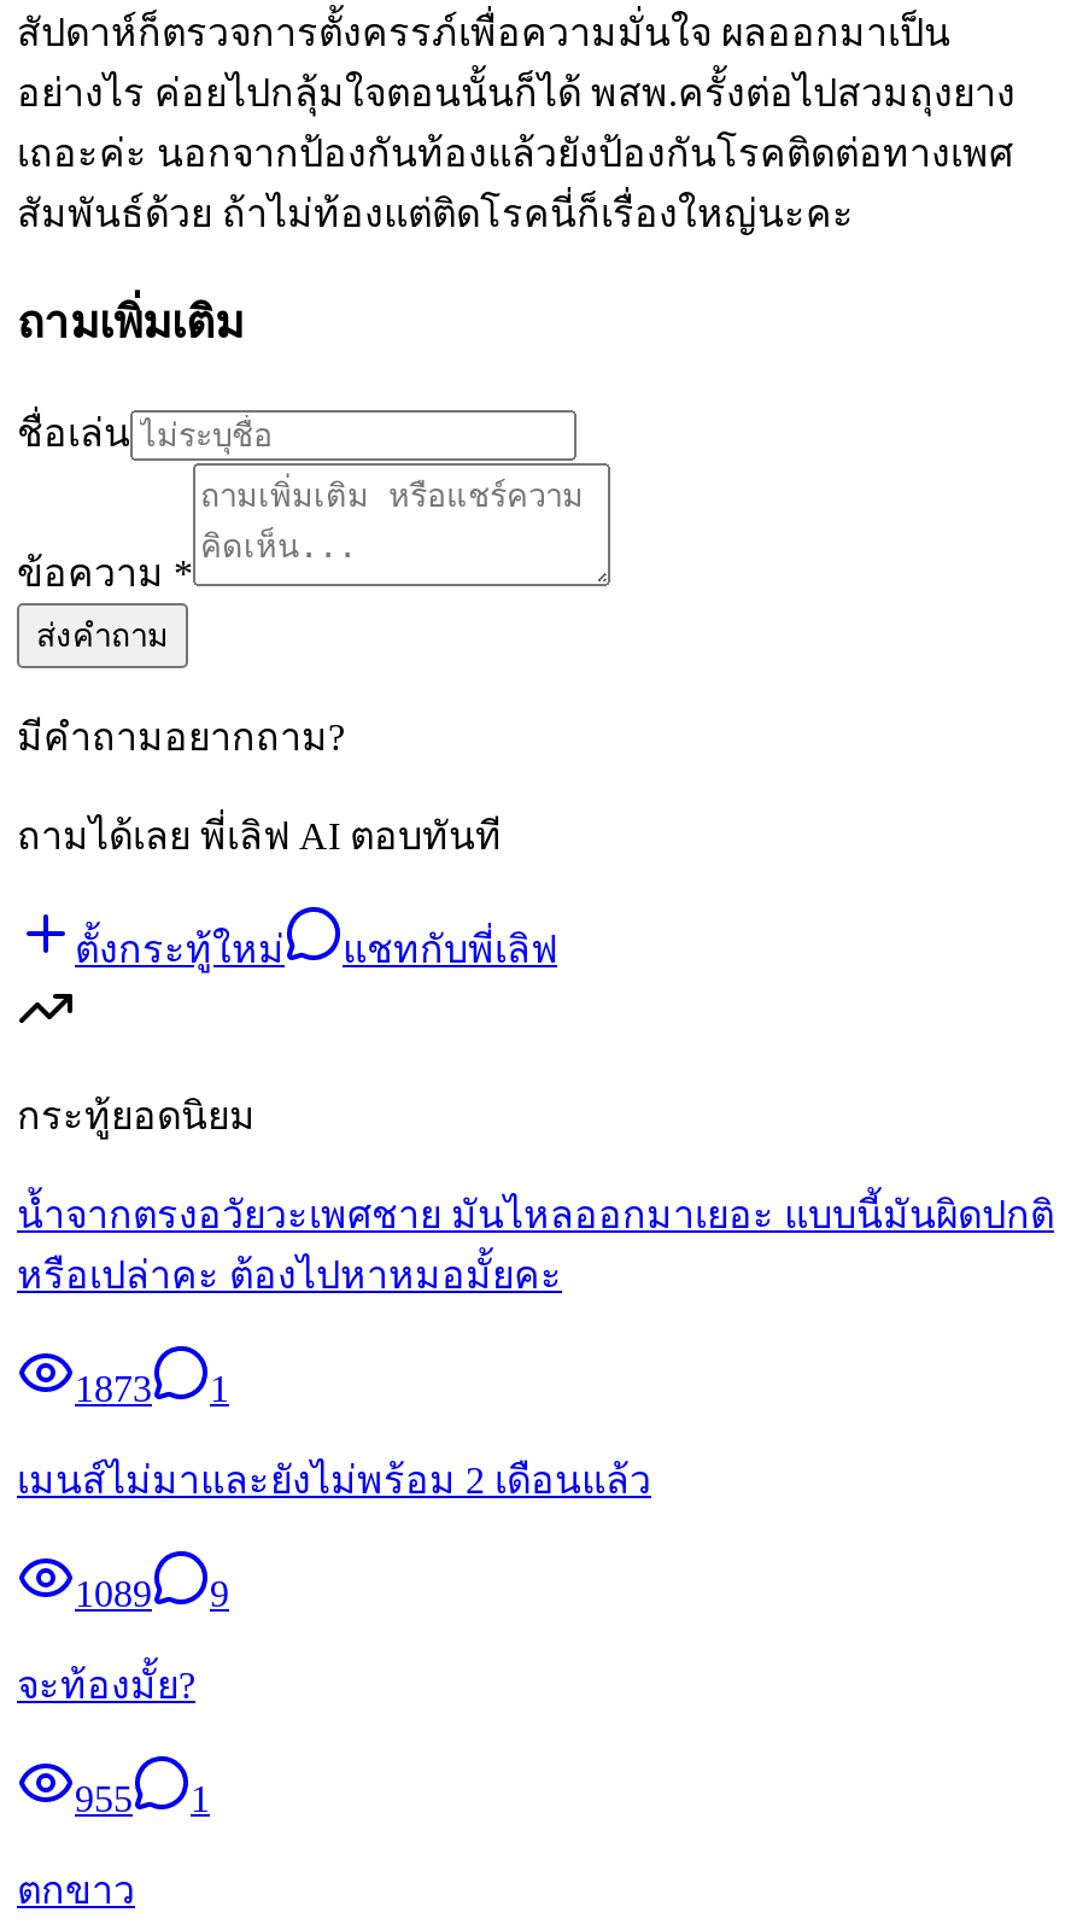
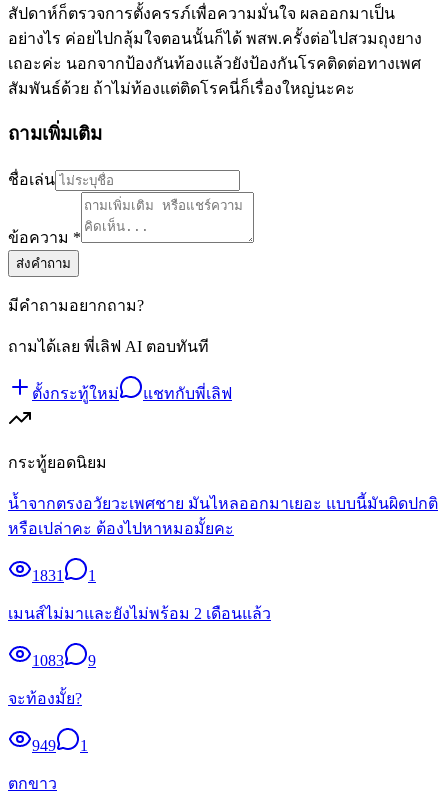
- 1873 1
+ 1831 1

- 1089 9
+ 1083 9

- 955 1
+ 949 1
